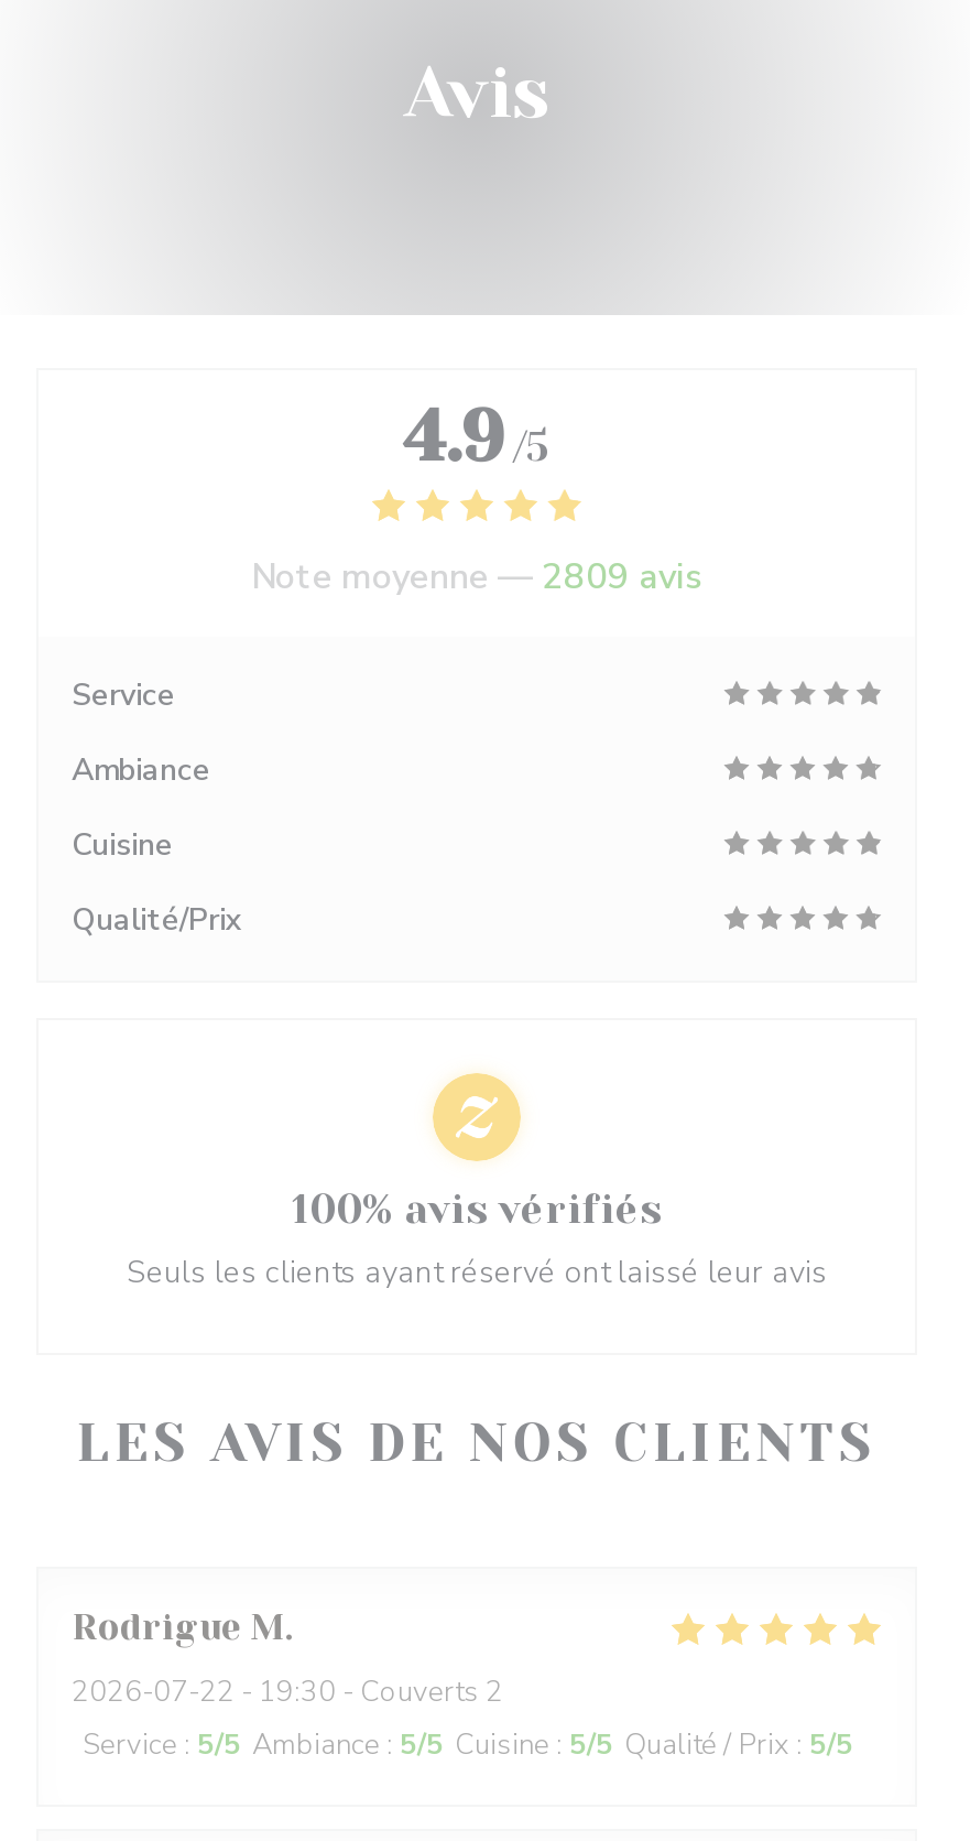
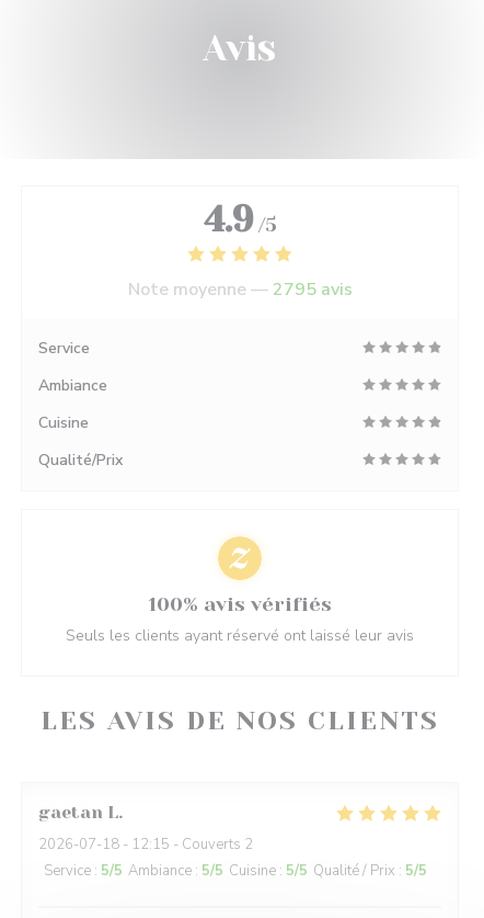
- Note moyenne — 2809 avis
+ Note moyenne — 2795 avis

- Rodrigue M
+ gaetan L

- 2026-07-22 - 19:30 - Couverts 2
+ 2026-07-18 - 12:15 - Couverts 2
